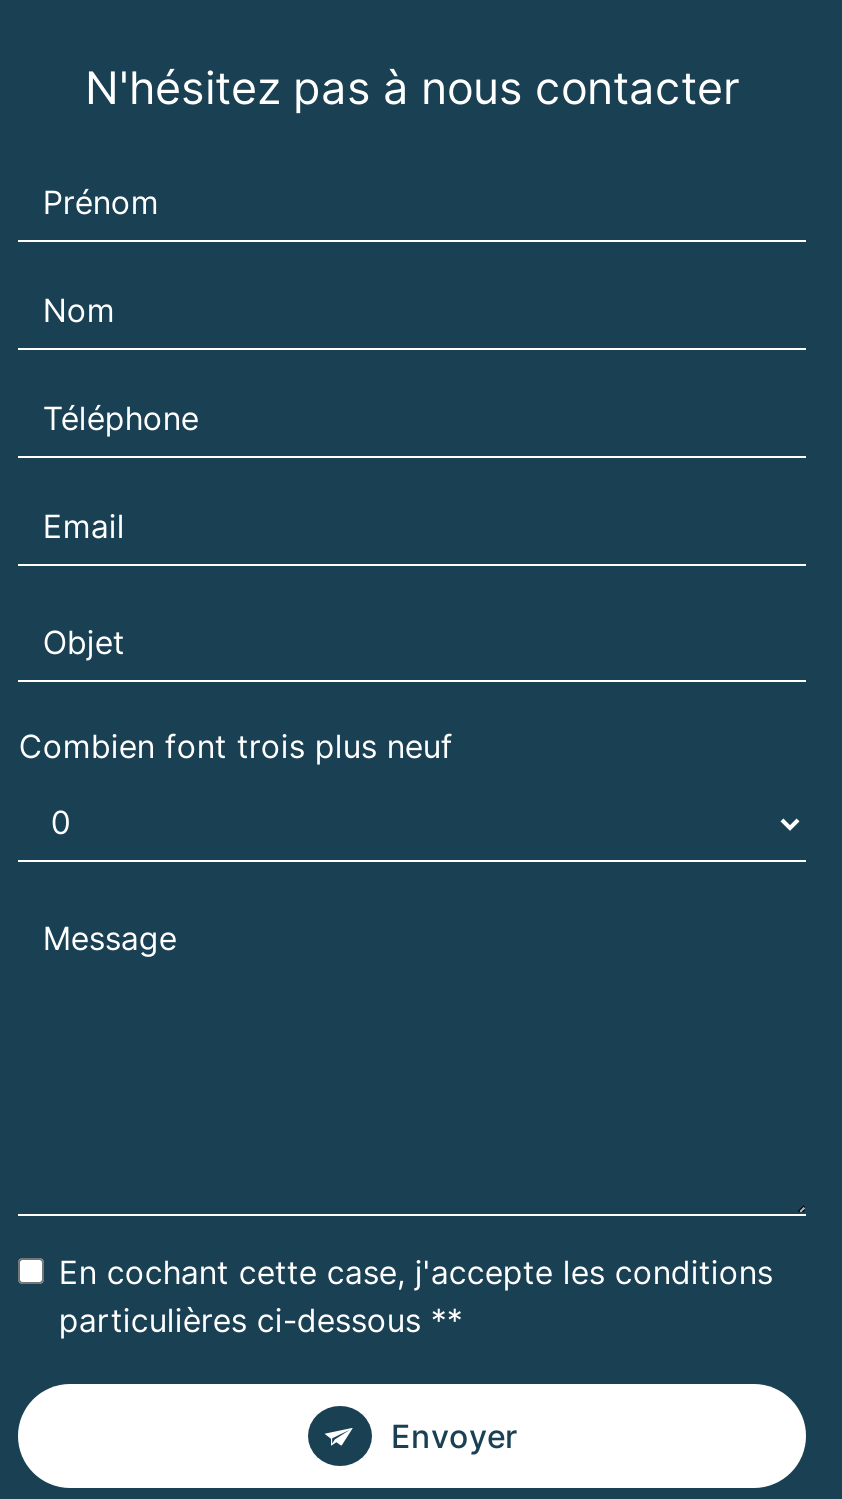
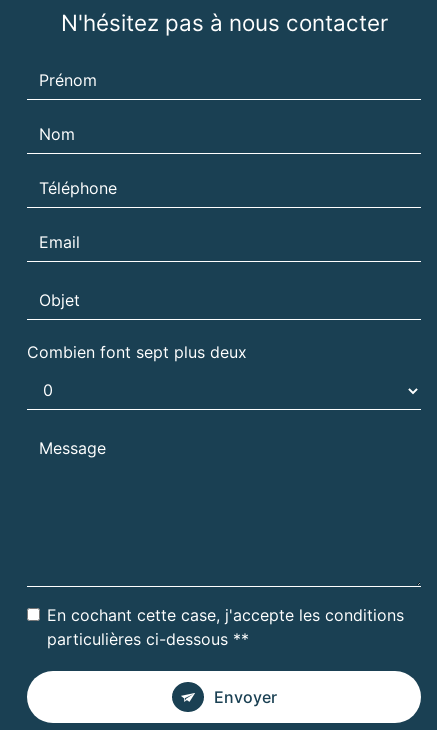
- Combien font trois plus neuf
+ Combien font sept plus deux
